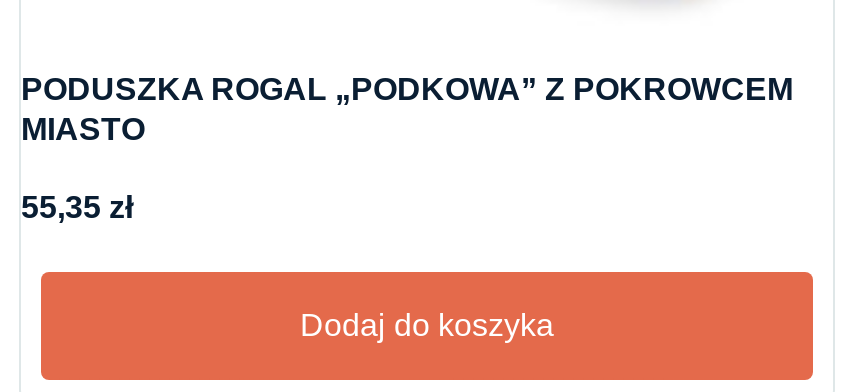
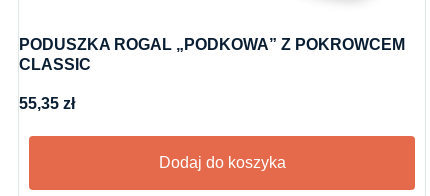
- MIASTO
+ CLASSIC
